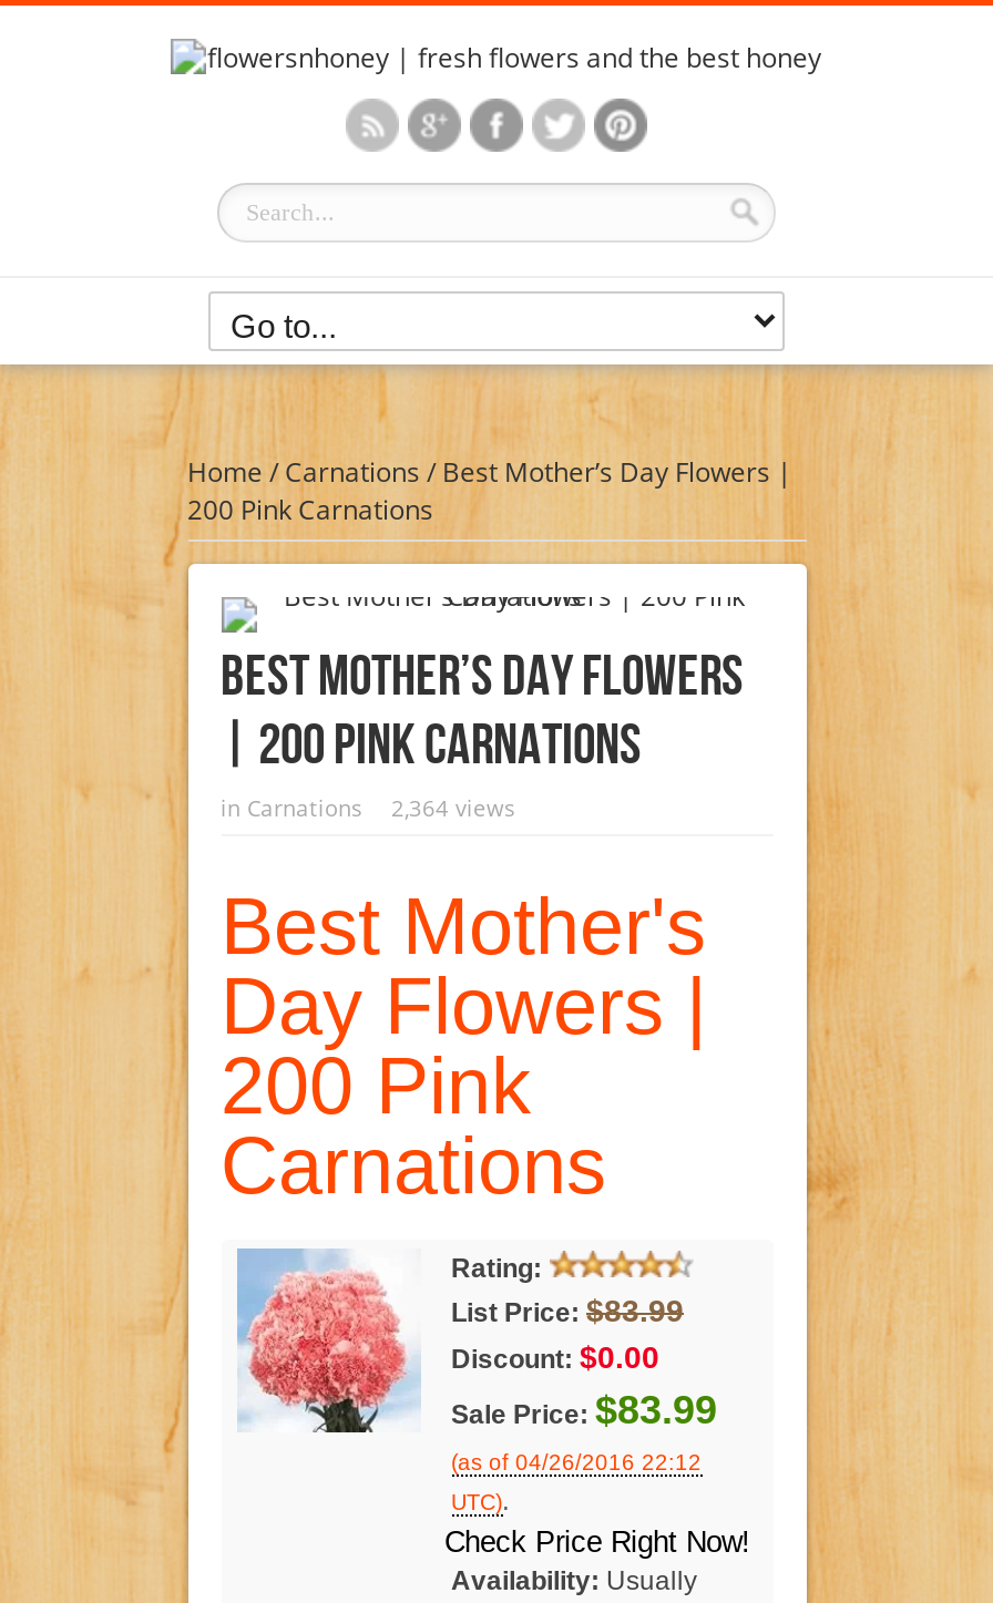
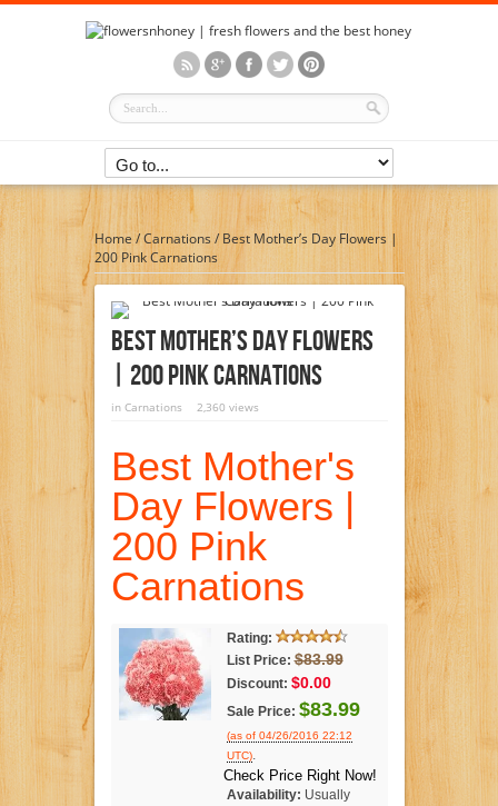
- in Carnations 2,364 views
+ in Carnations 2,360 views
